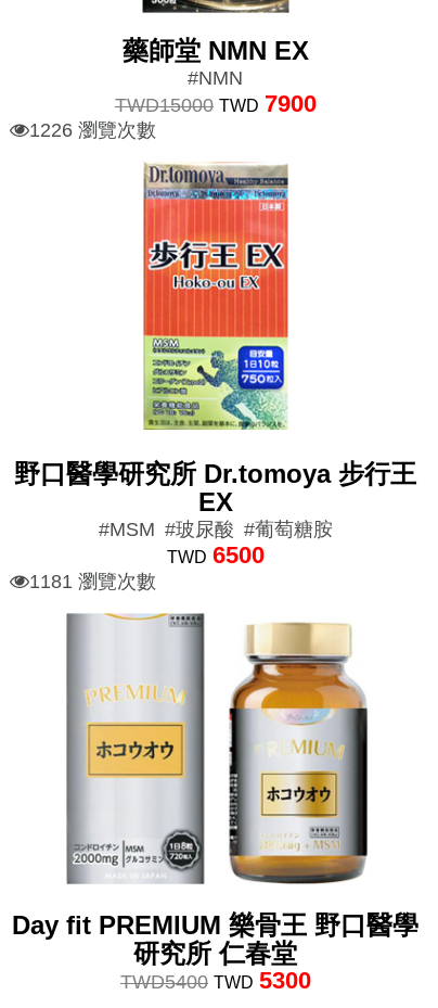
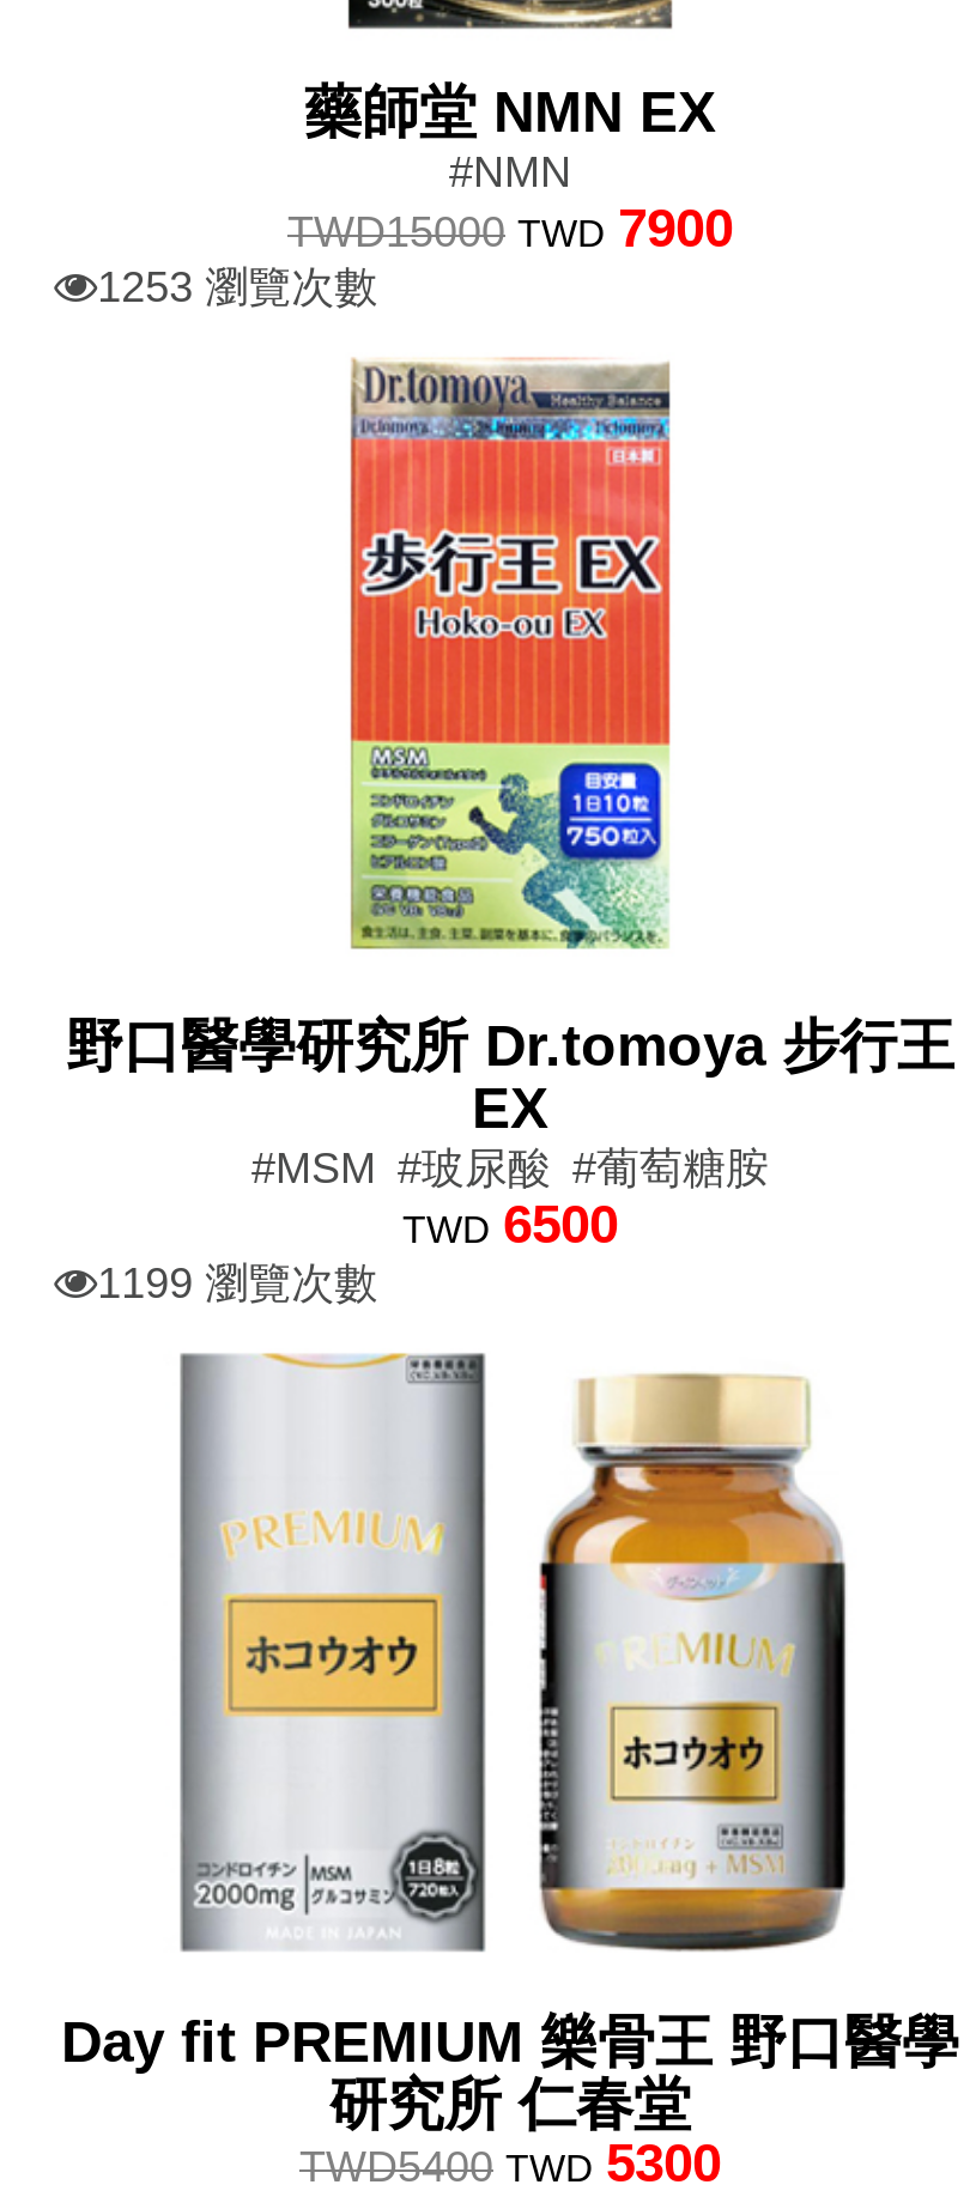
- 1226 瀏覽次數
+ 1253 瀏覽次數

- 1181 瀏覽次數
+ 1199 瀏覽次數
